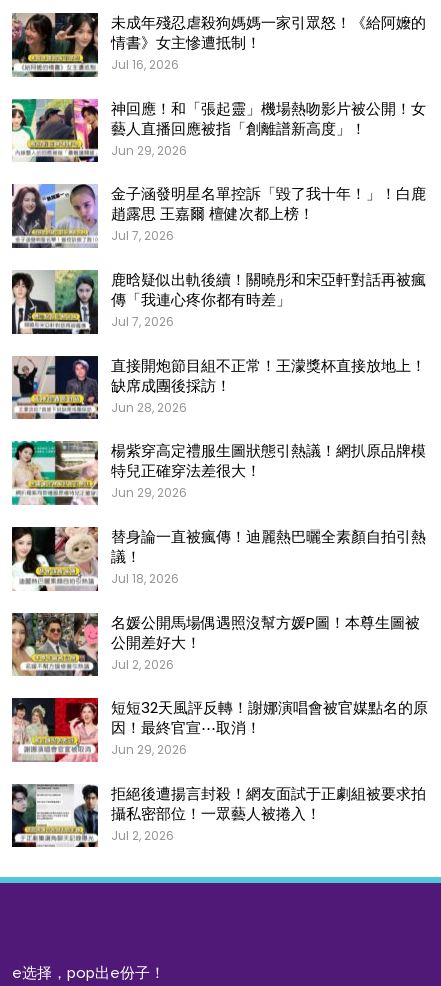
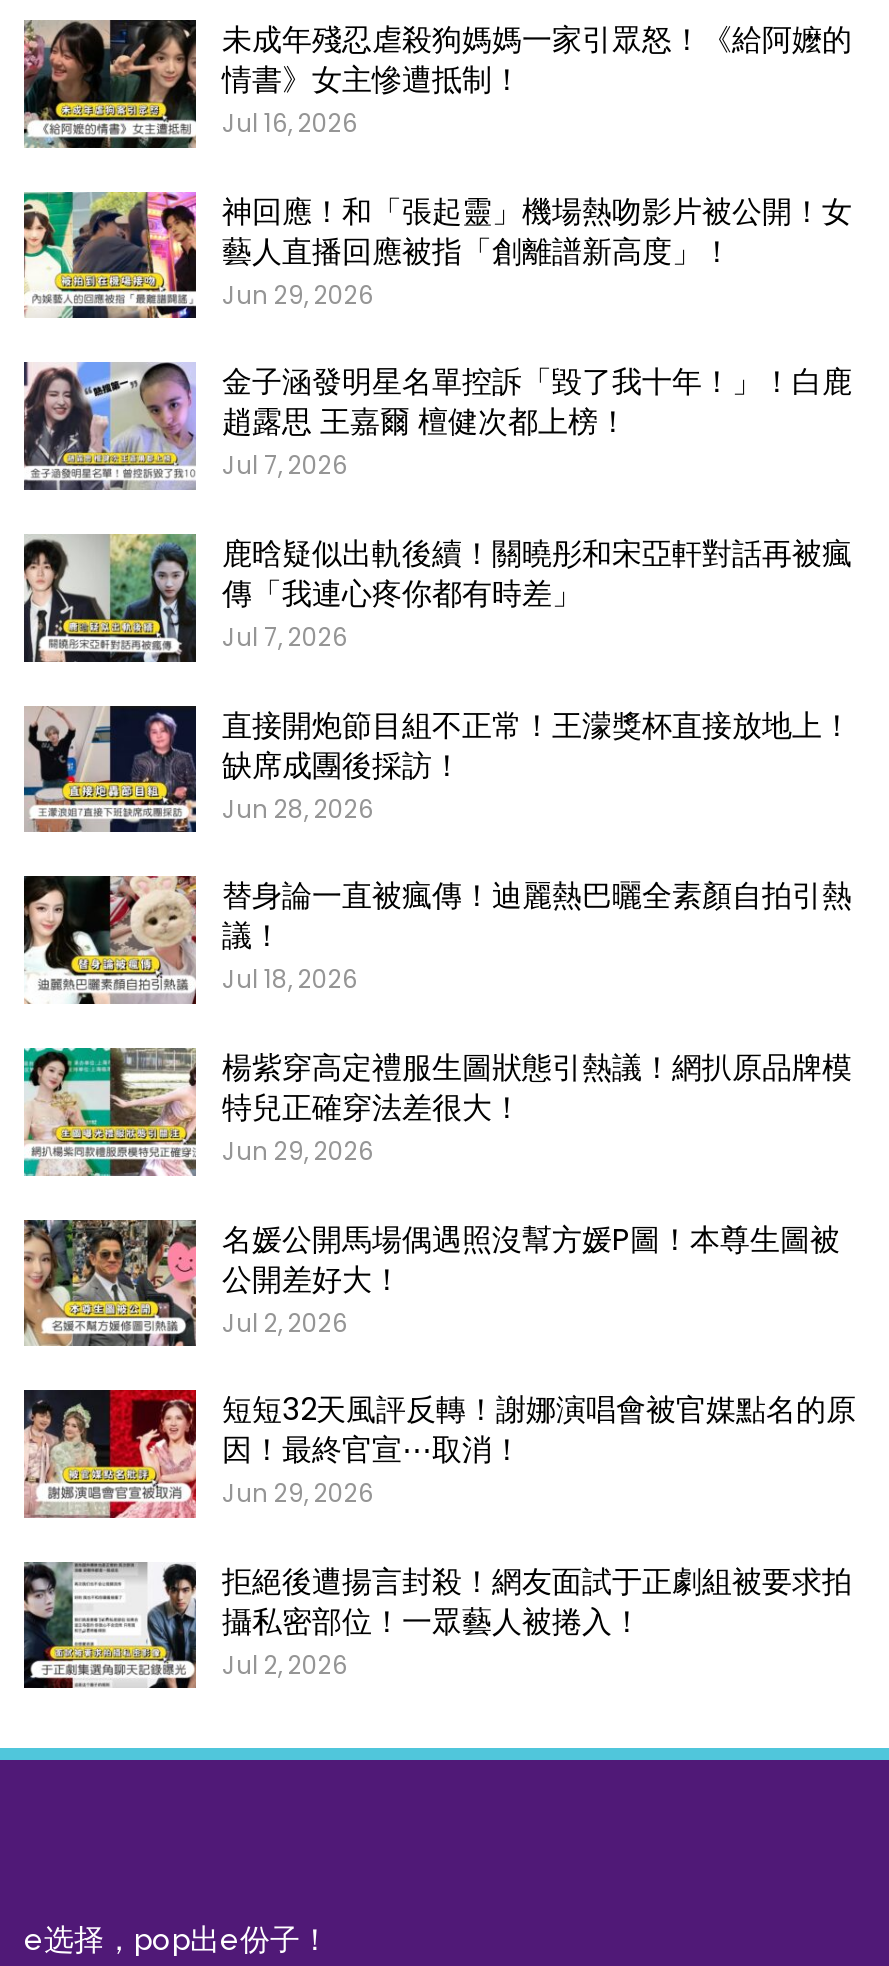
moved down: [image] | 楊紫穿高定禮服生圖狀態引熱議！網扒原品牌模 | 特兒正確穿法差很大！ | Jun 29, 2026

moved up: [image] | 替身論一直被瘋傳！迪麗熱巴曬全素顏自拍引熱 | 議！ | Jul 18, 2026
